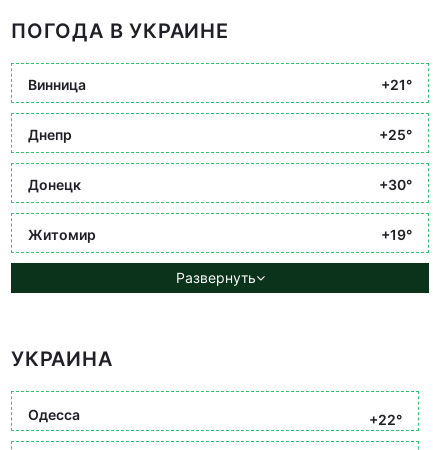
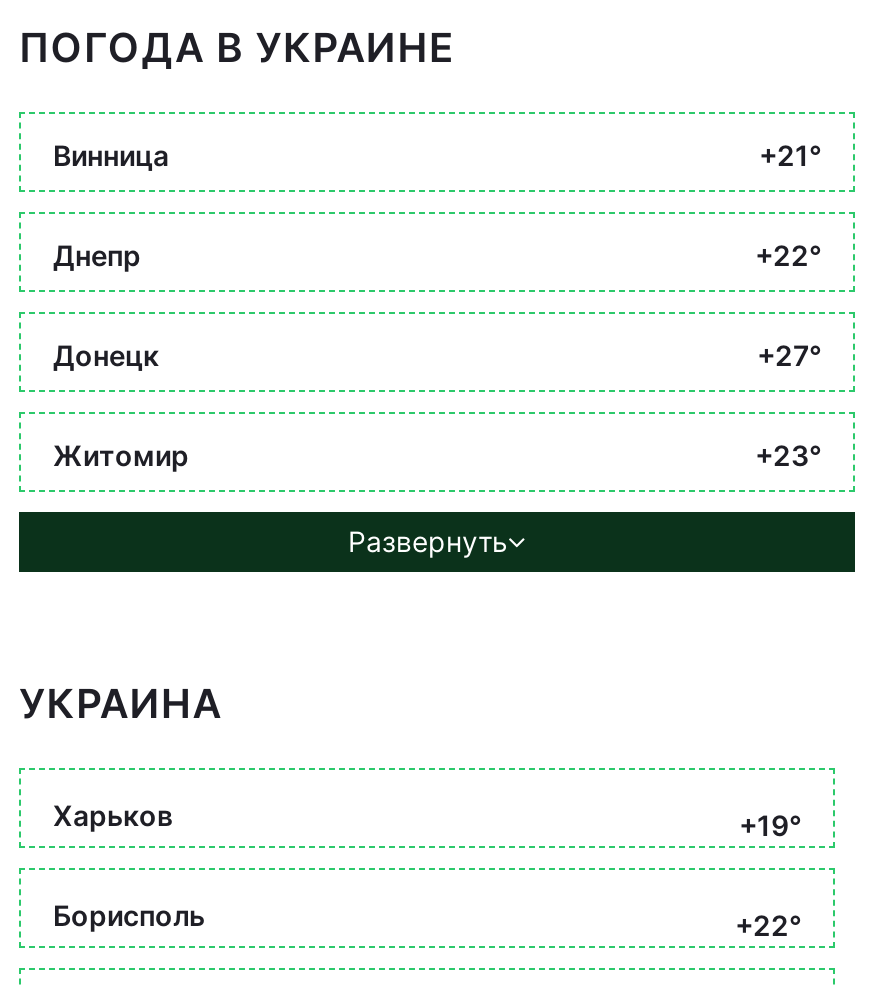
- +25°
+ +22°

- +30°
+ +27°

- +19°
+ +23°

- Одесса
+ Харьков
+ +19°
+ Борисполь
